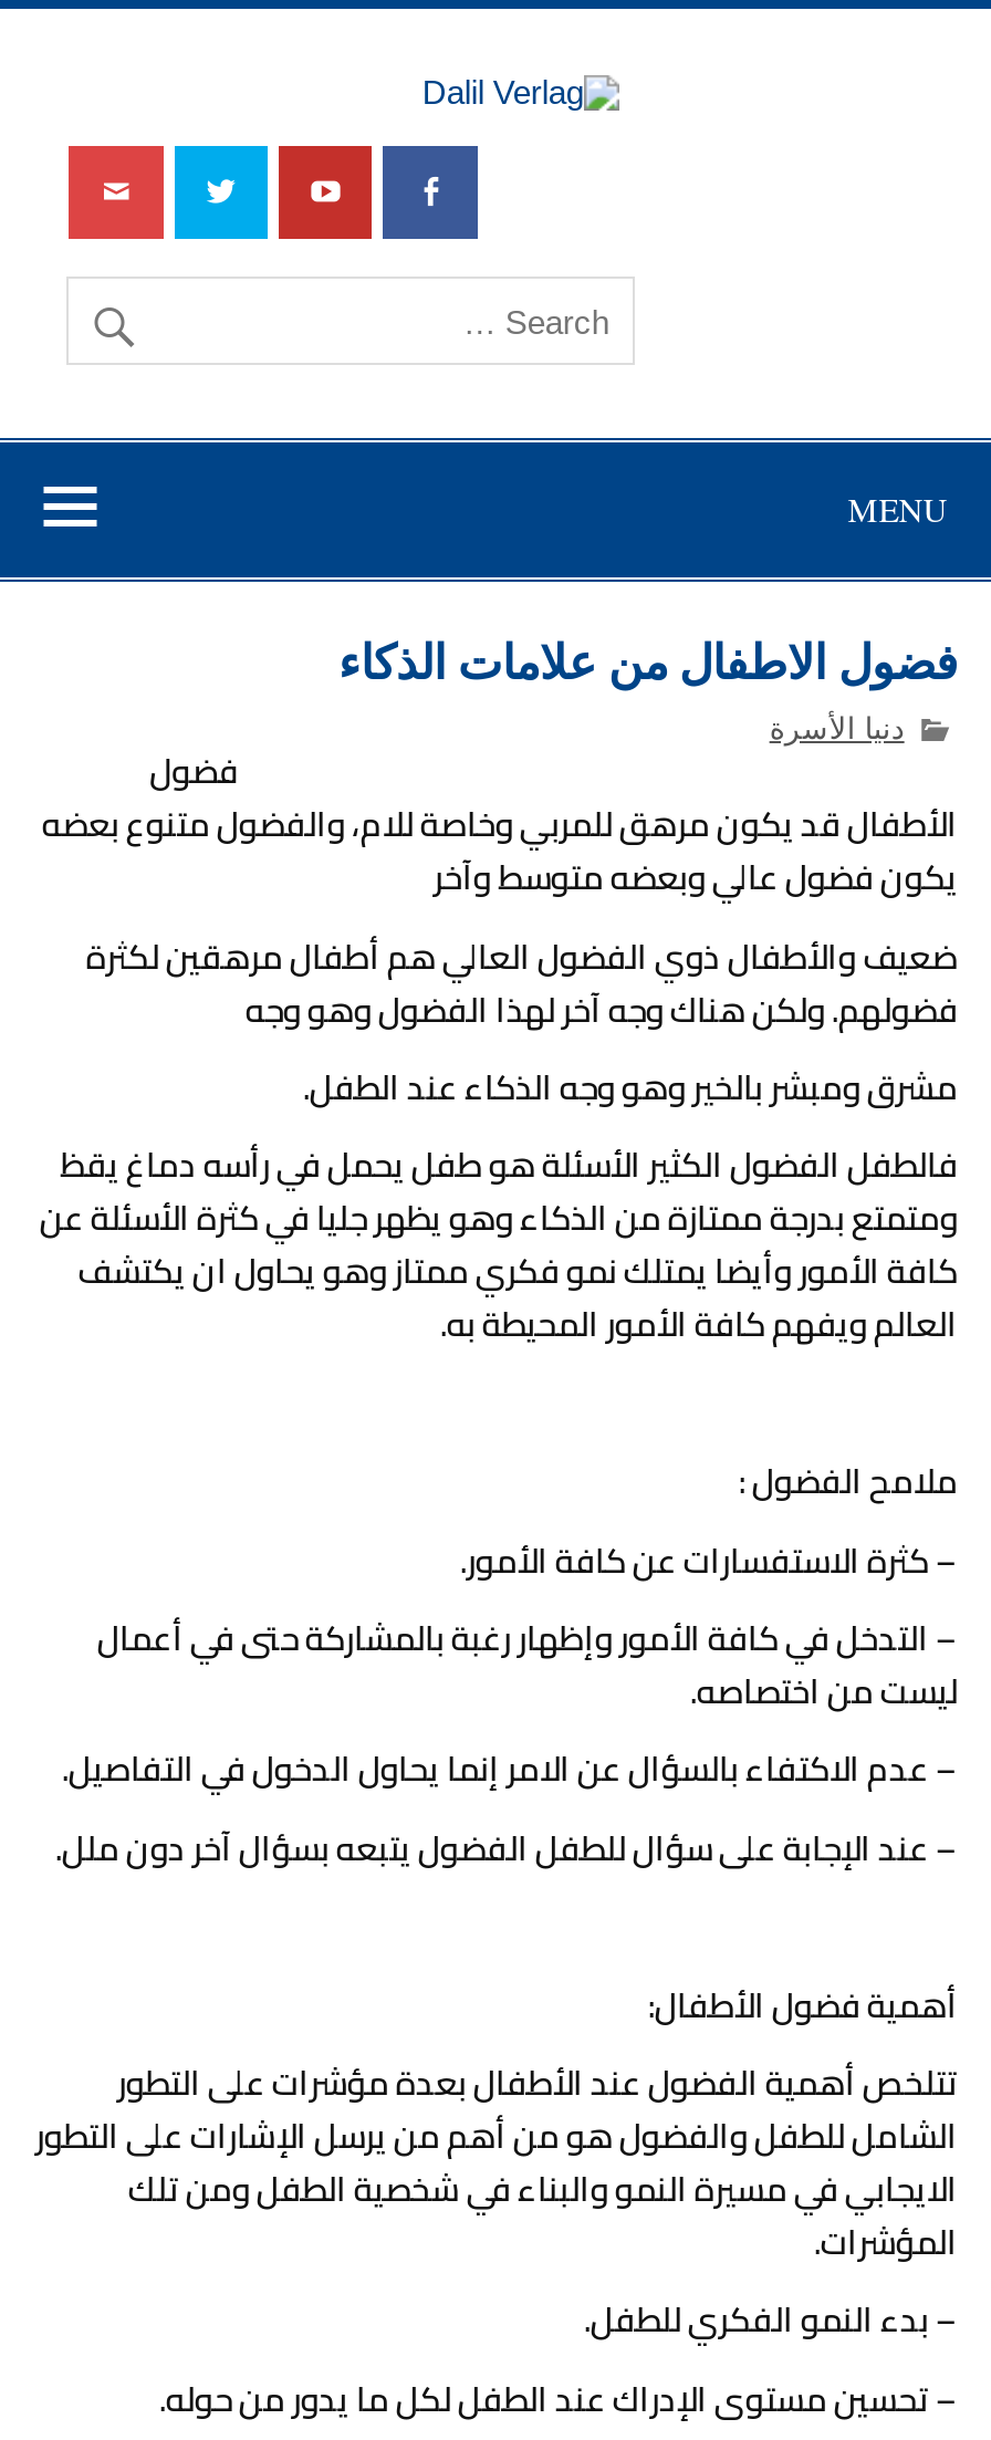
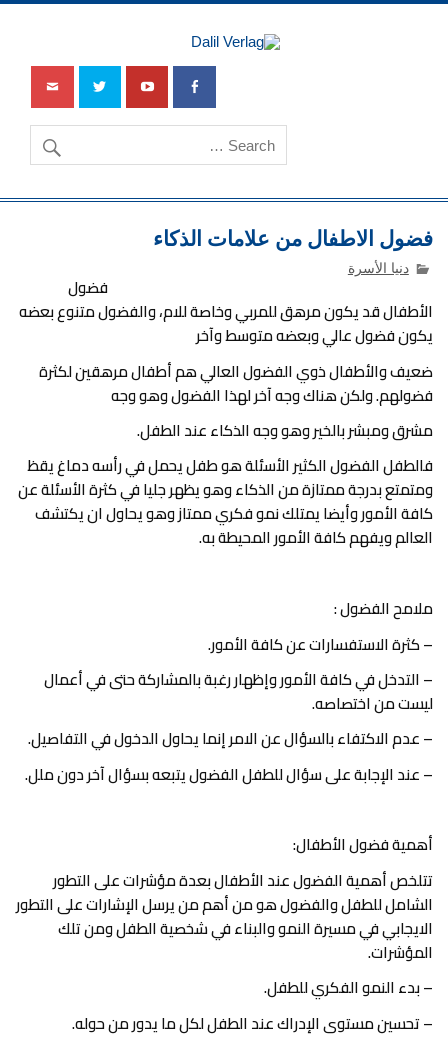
- MENU
